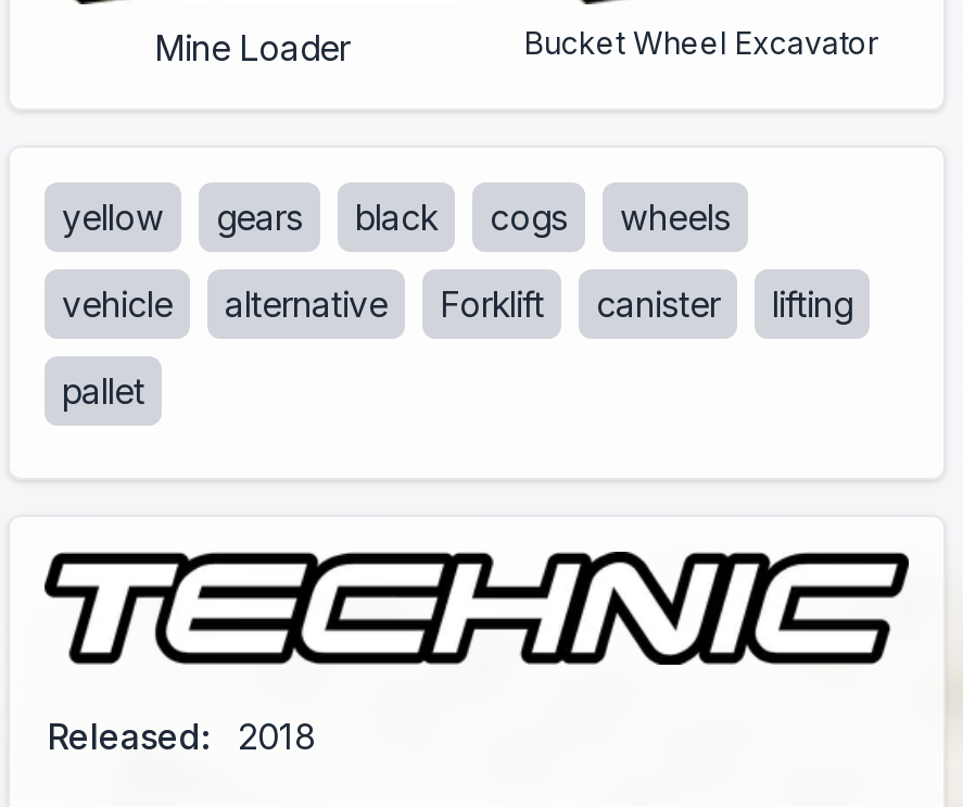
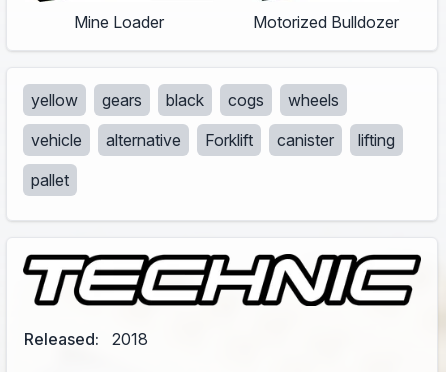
- Bucket Wheel Excavator
+ Motorized Bulldozer
